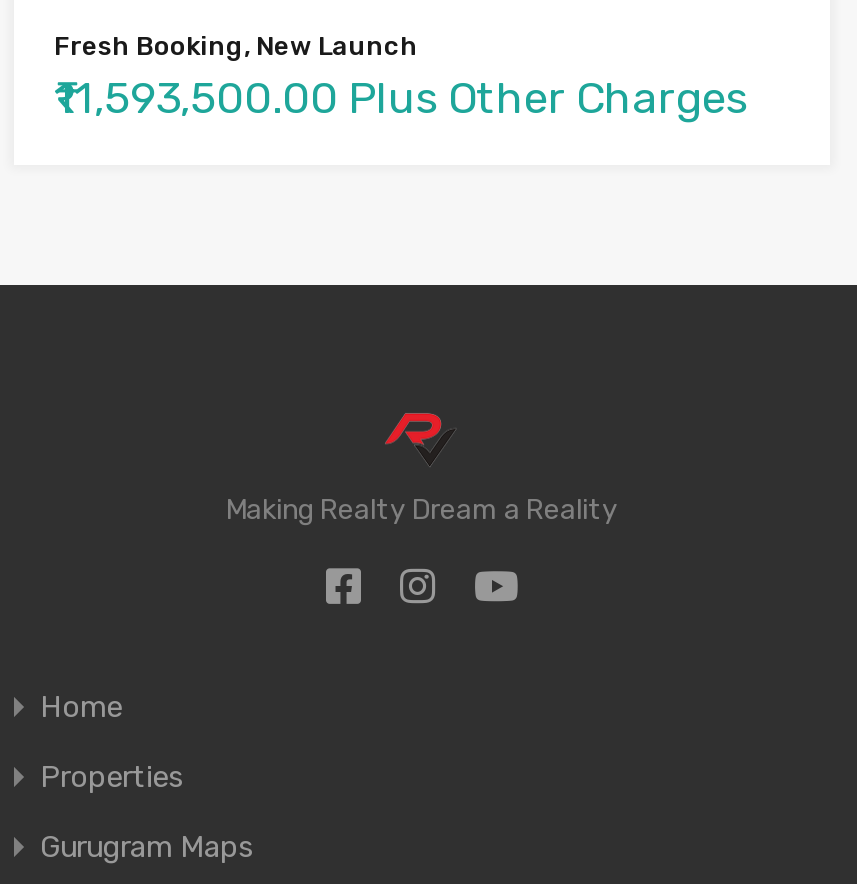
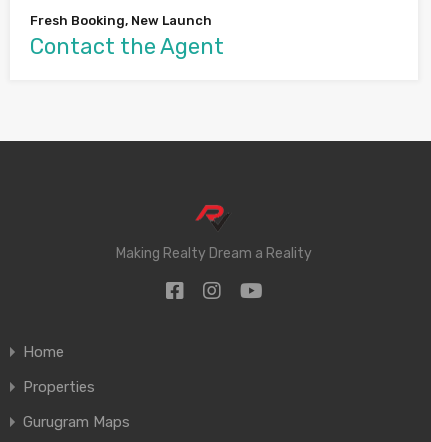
- ₹11,593,500.00 Plus Other Charges
+ Contact the Agent
